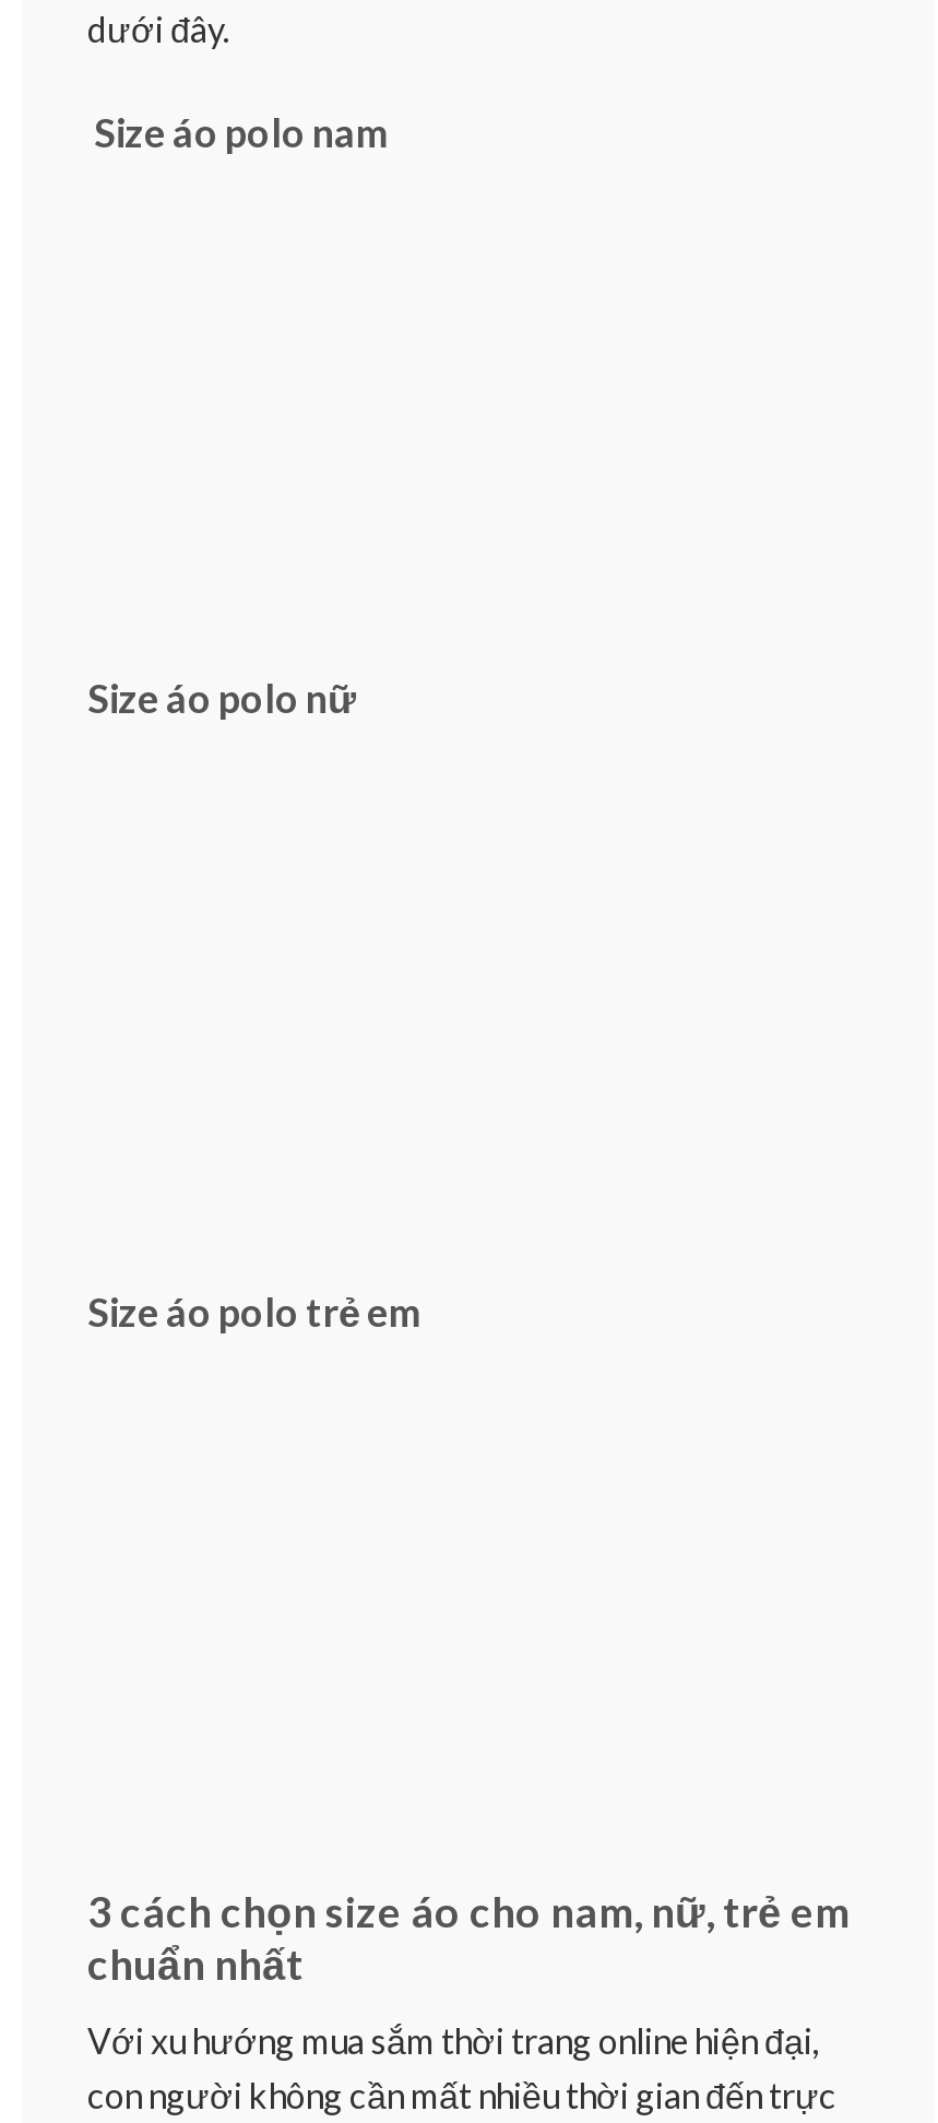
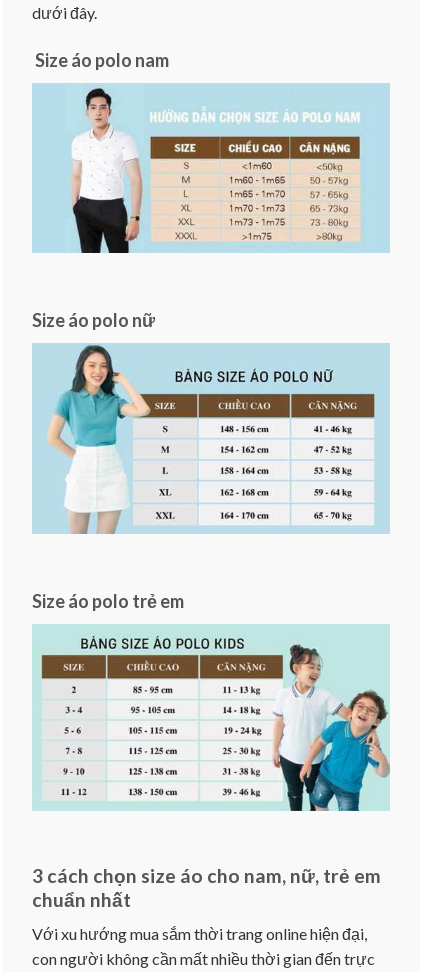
+ [image]

+ [image]

+ [image]
